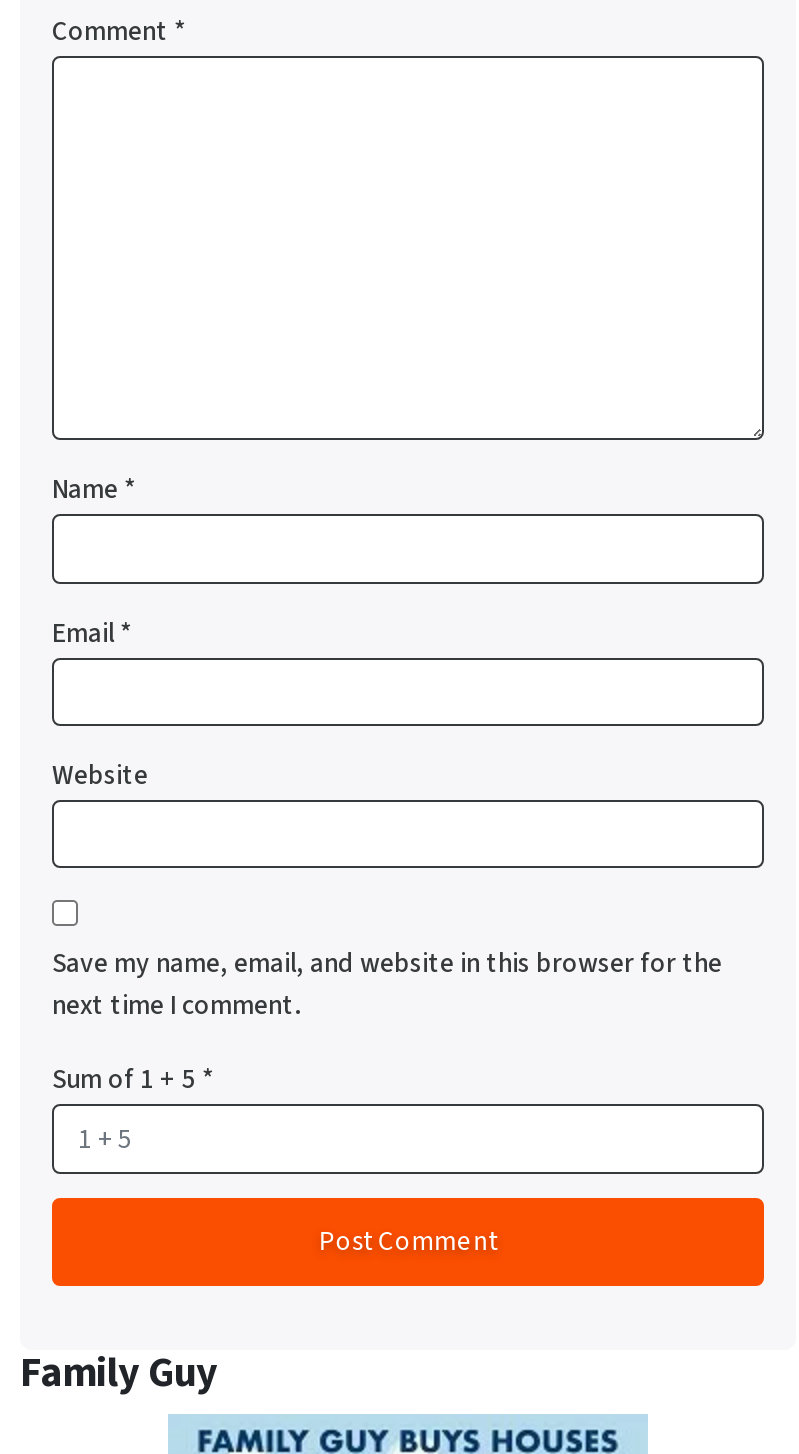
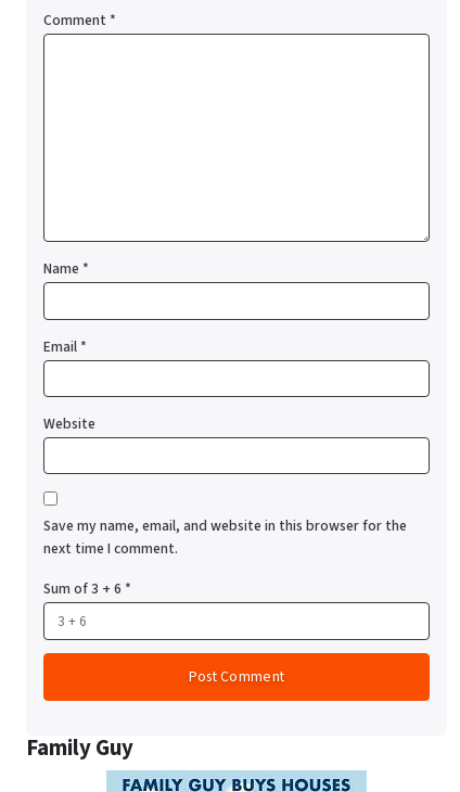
- Sum of 1 + 5 *
+ Sum of 3 + 6 *
